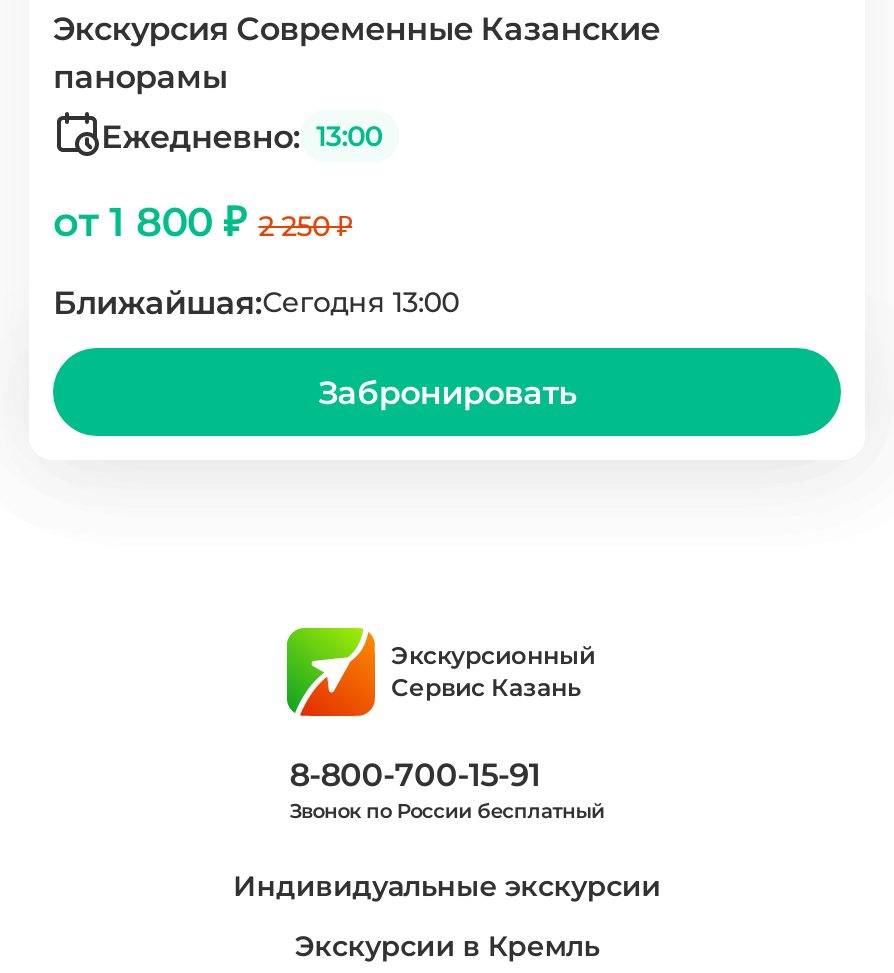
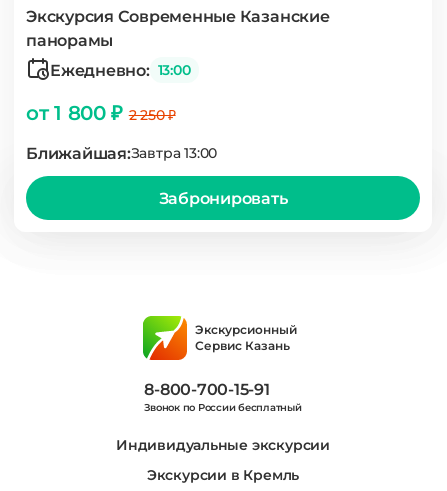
- Ближайшая:Сегодня 13:00
+ Ближайшая:Завтра 13:00
